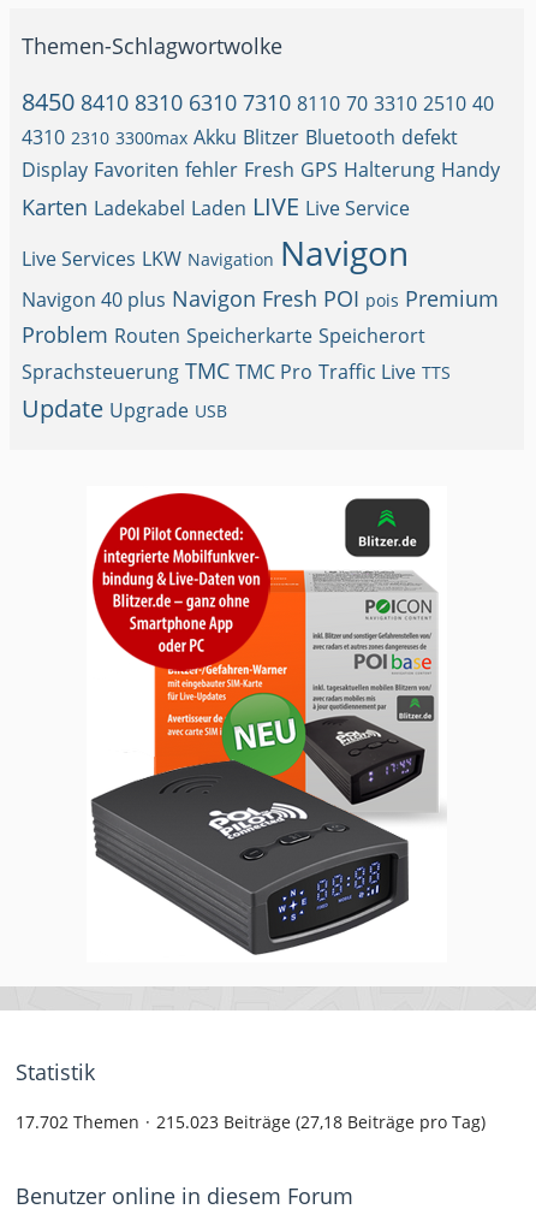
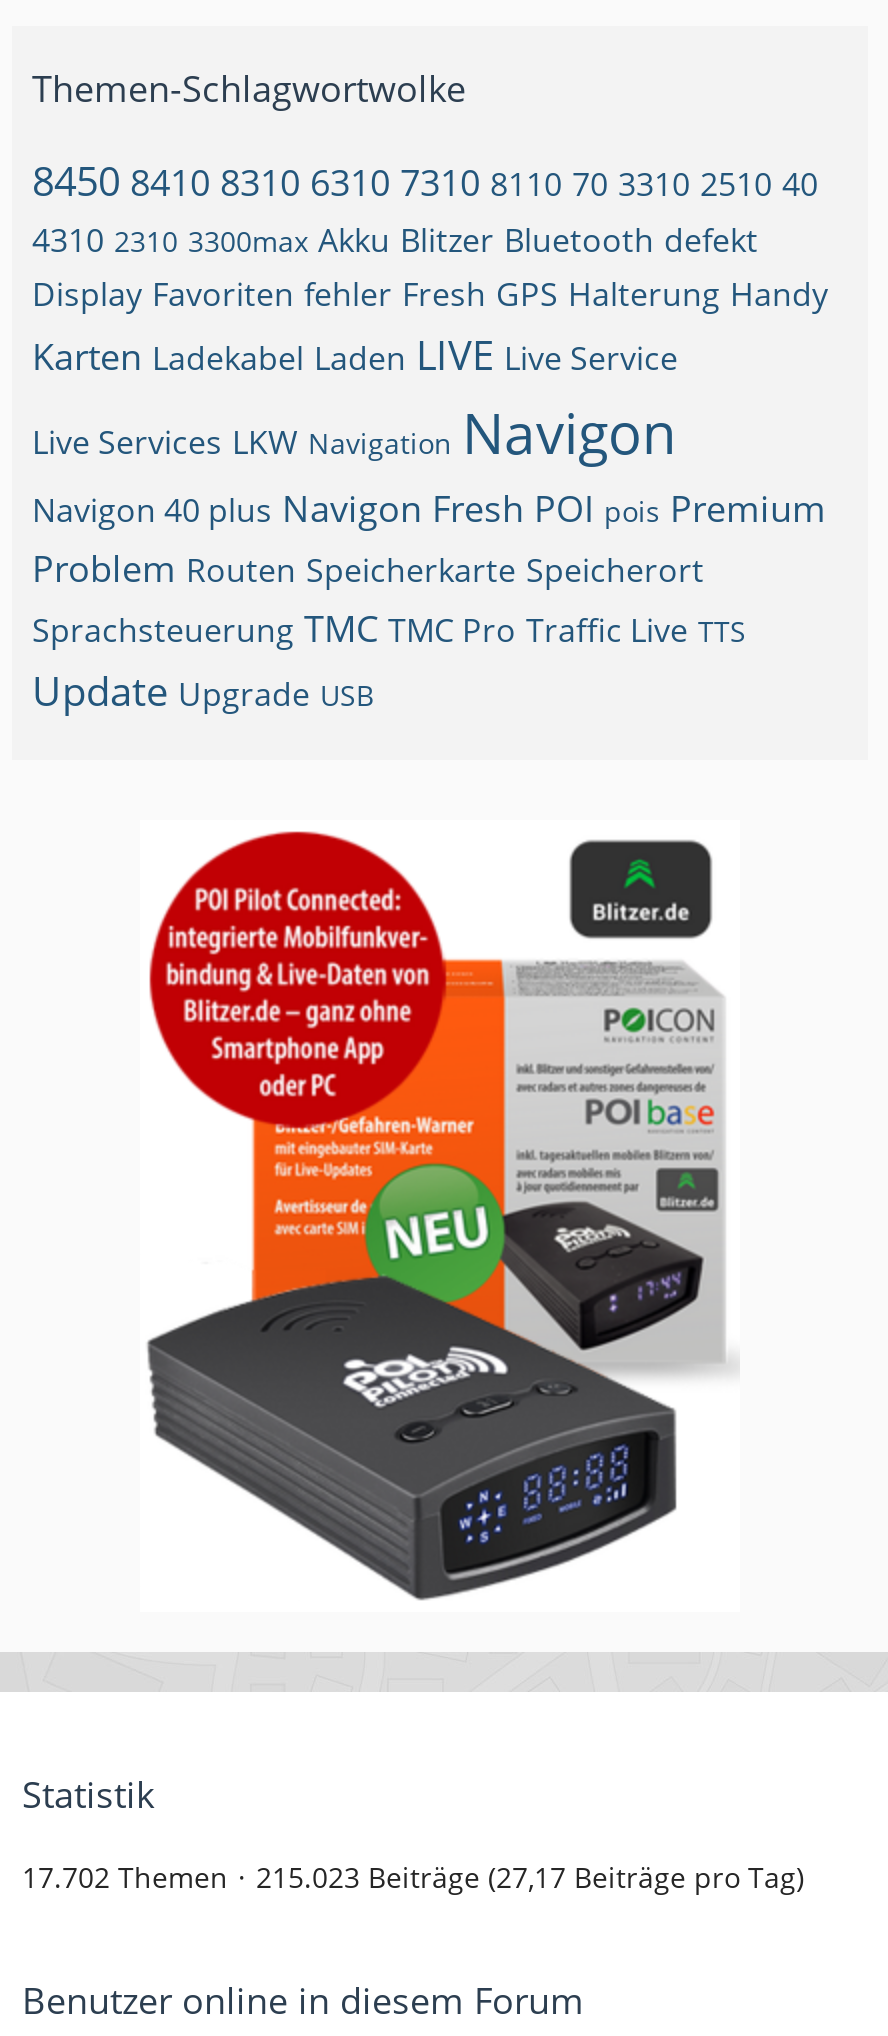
- 215.023 Beiträge (27,18 Beiträge pro Tag)
+ 215.023 Beiträge (27,17 Beiträge pro Tag)
